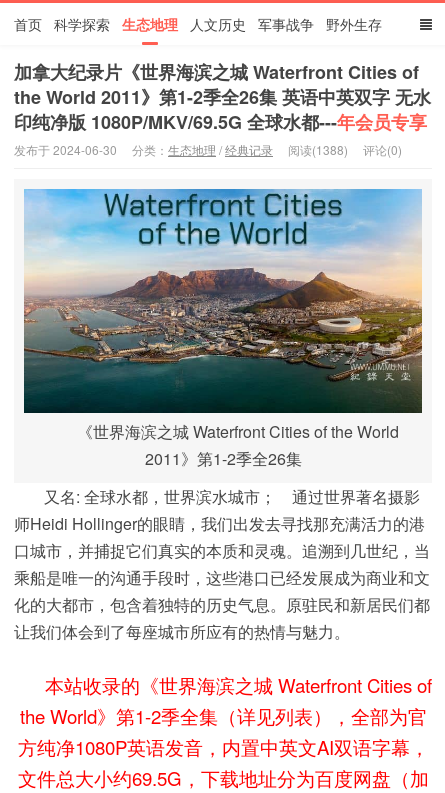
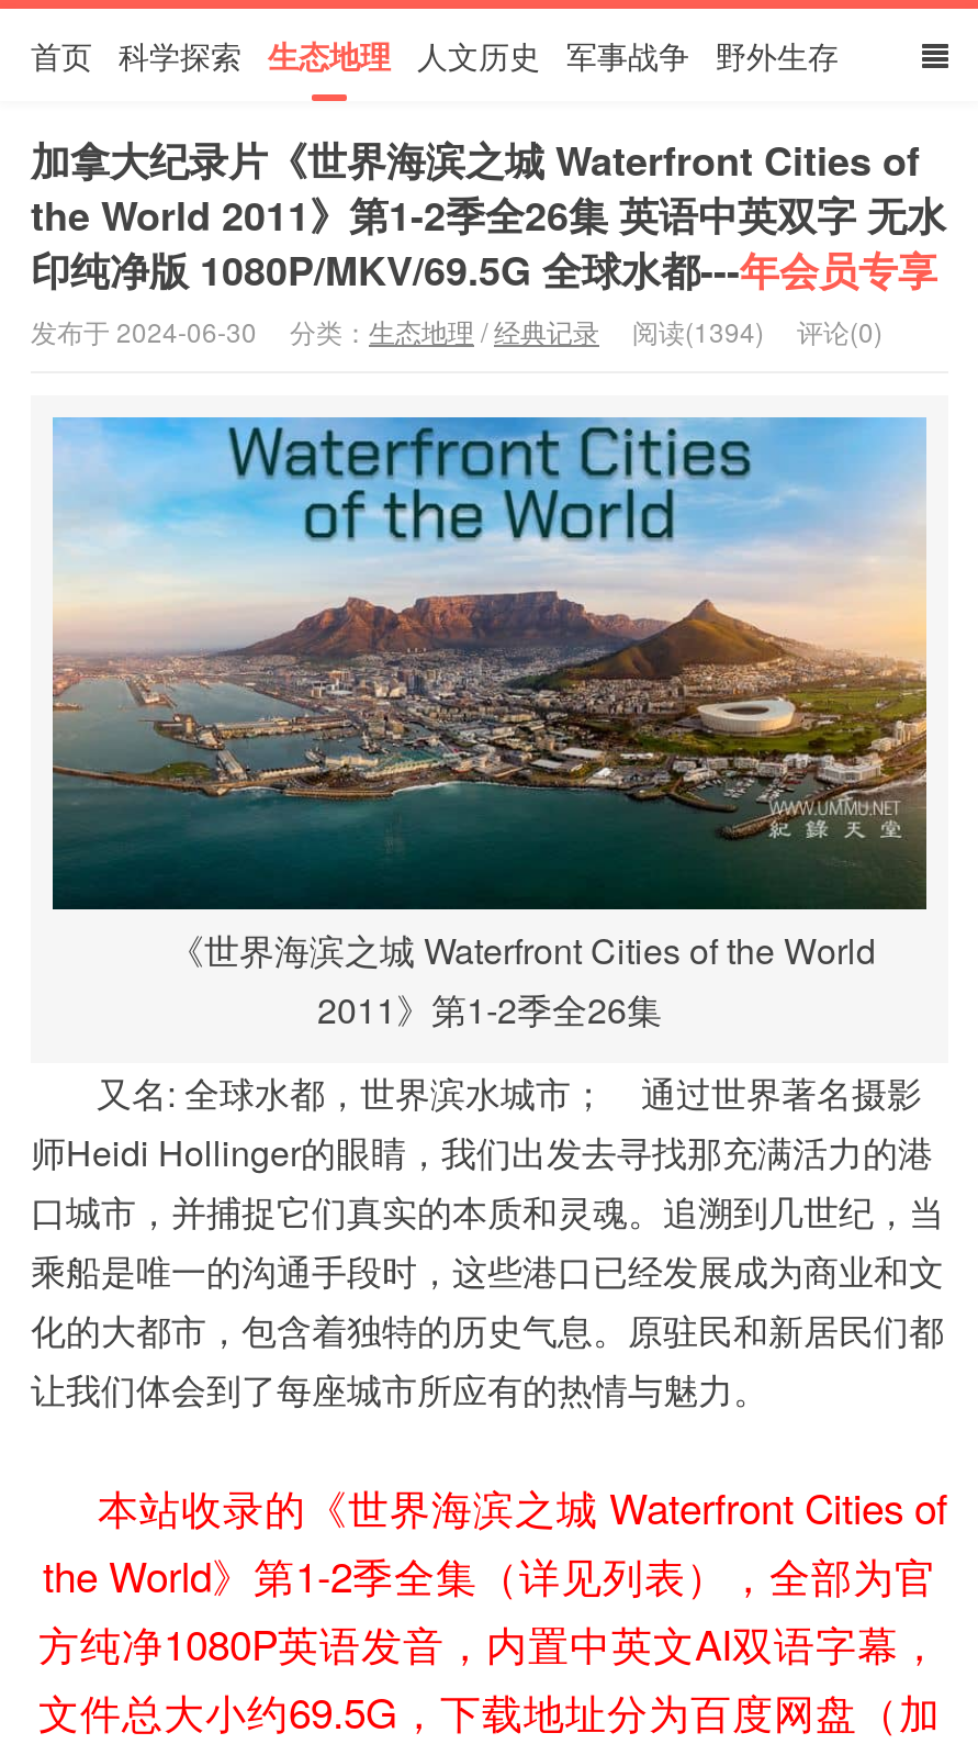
- 发布于 2024-06-30 分类：生态地理/经典记录 阅读(1388) 评论(0)
+ 发布于 2024-06-30 分类：生态地理/经典记录 阅读(1394) 评论(0)
